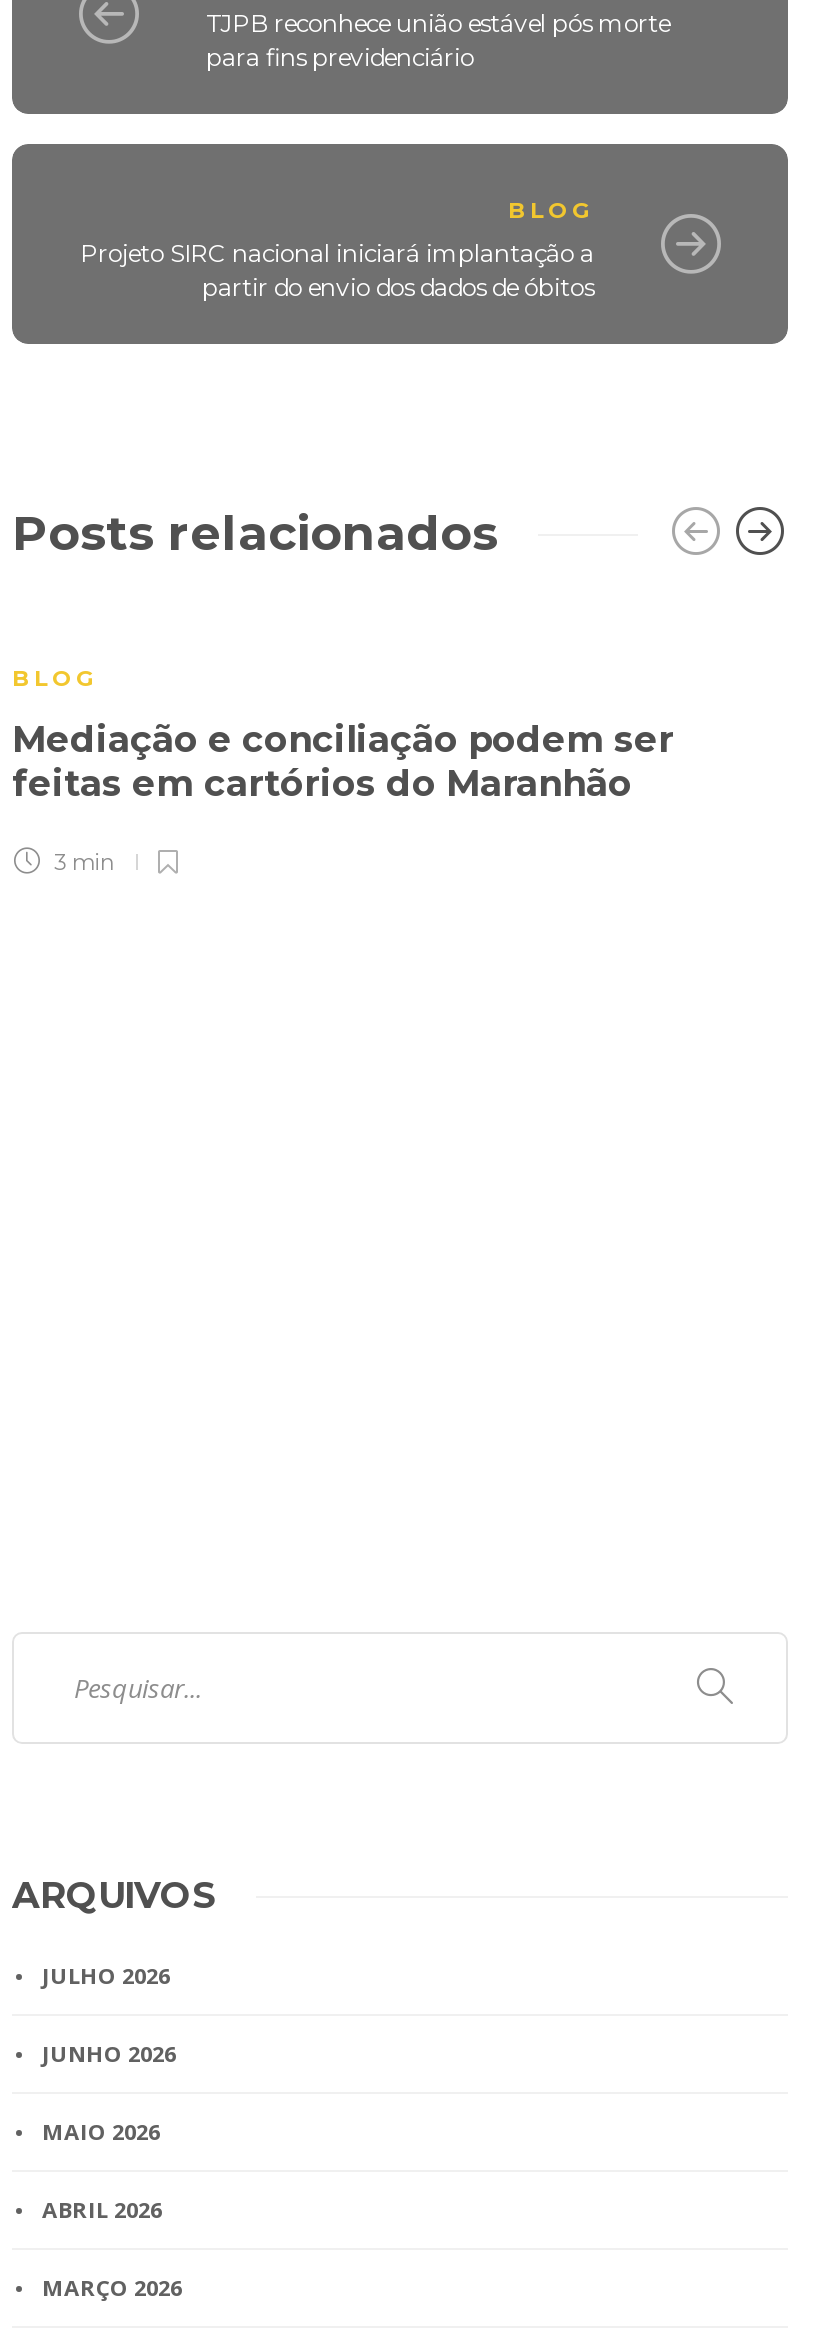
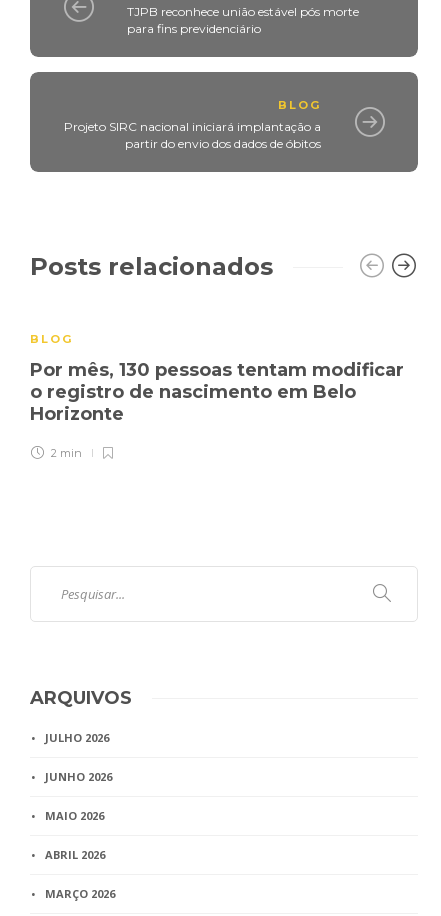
- Mediação e conciliação podem ser
- feitas em cartórios do Maranhão
+ Por mês, 130 pessoas tentam modificar
+ o registro de nascimento em Belo
+ Horizonte

- 3 min
+ 2 min
